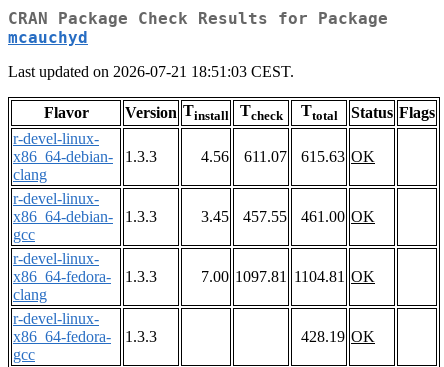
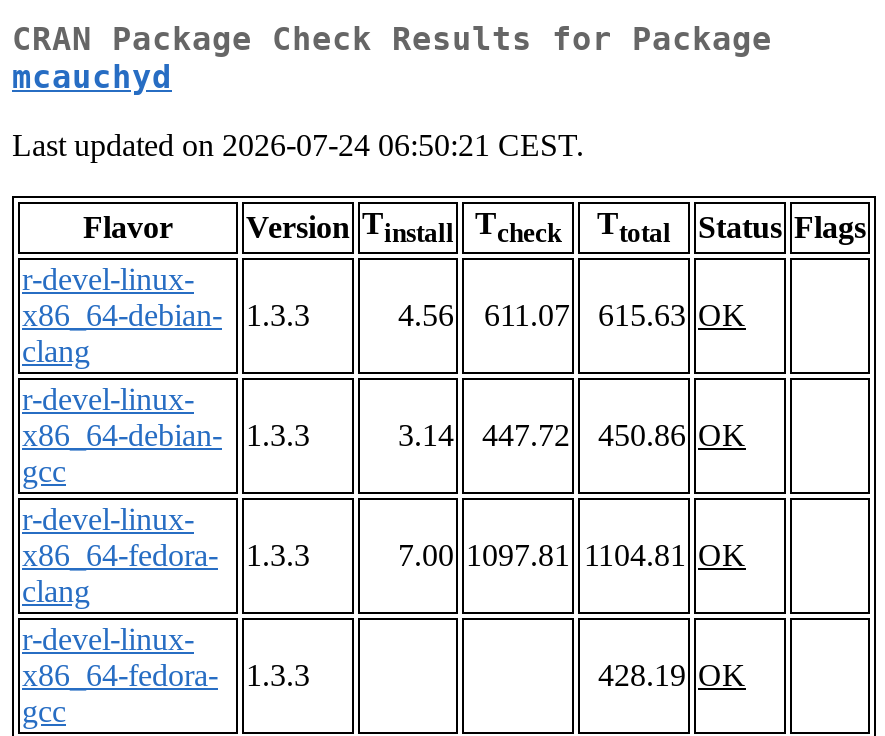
- Last updated on 2026-07-21 18:51:03 CEST.
+ Last updated on 2026-07-24 06:50:21 CEST.

- 3.45
+ 3.14

- 457.55
+ 447.72

- 461.00 OK
+ 450.86 OK
